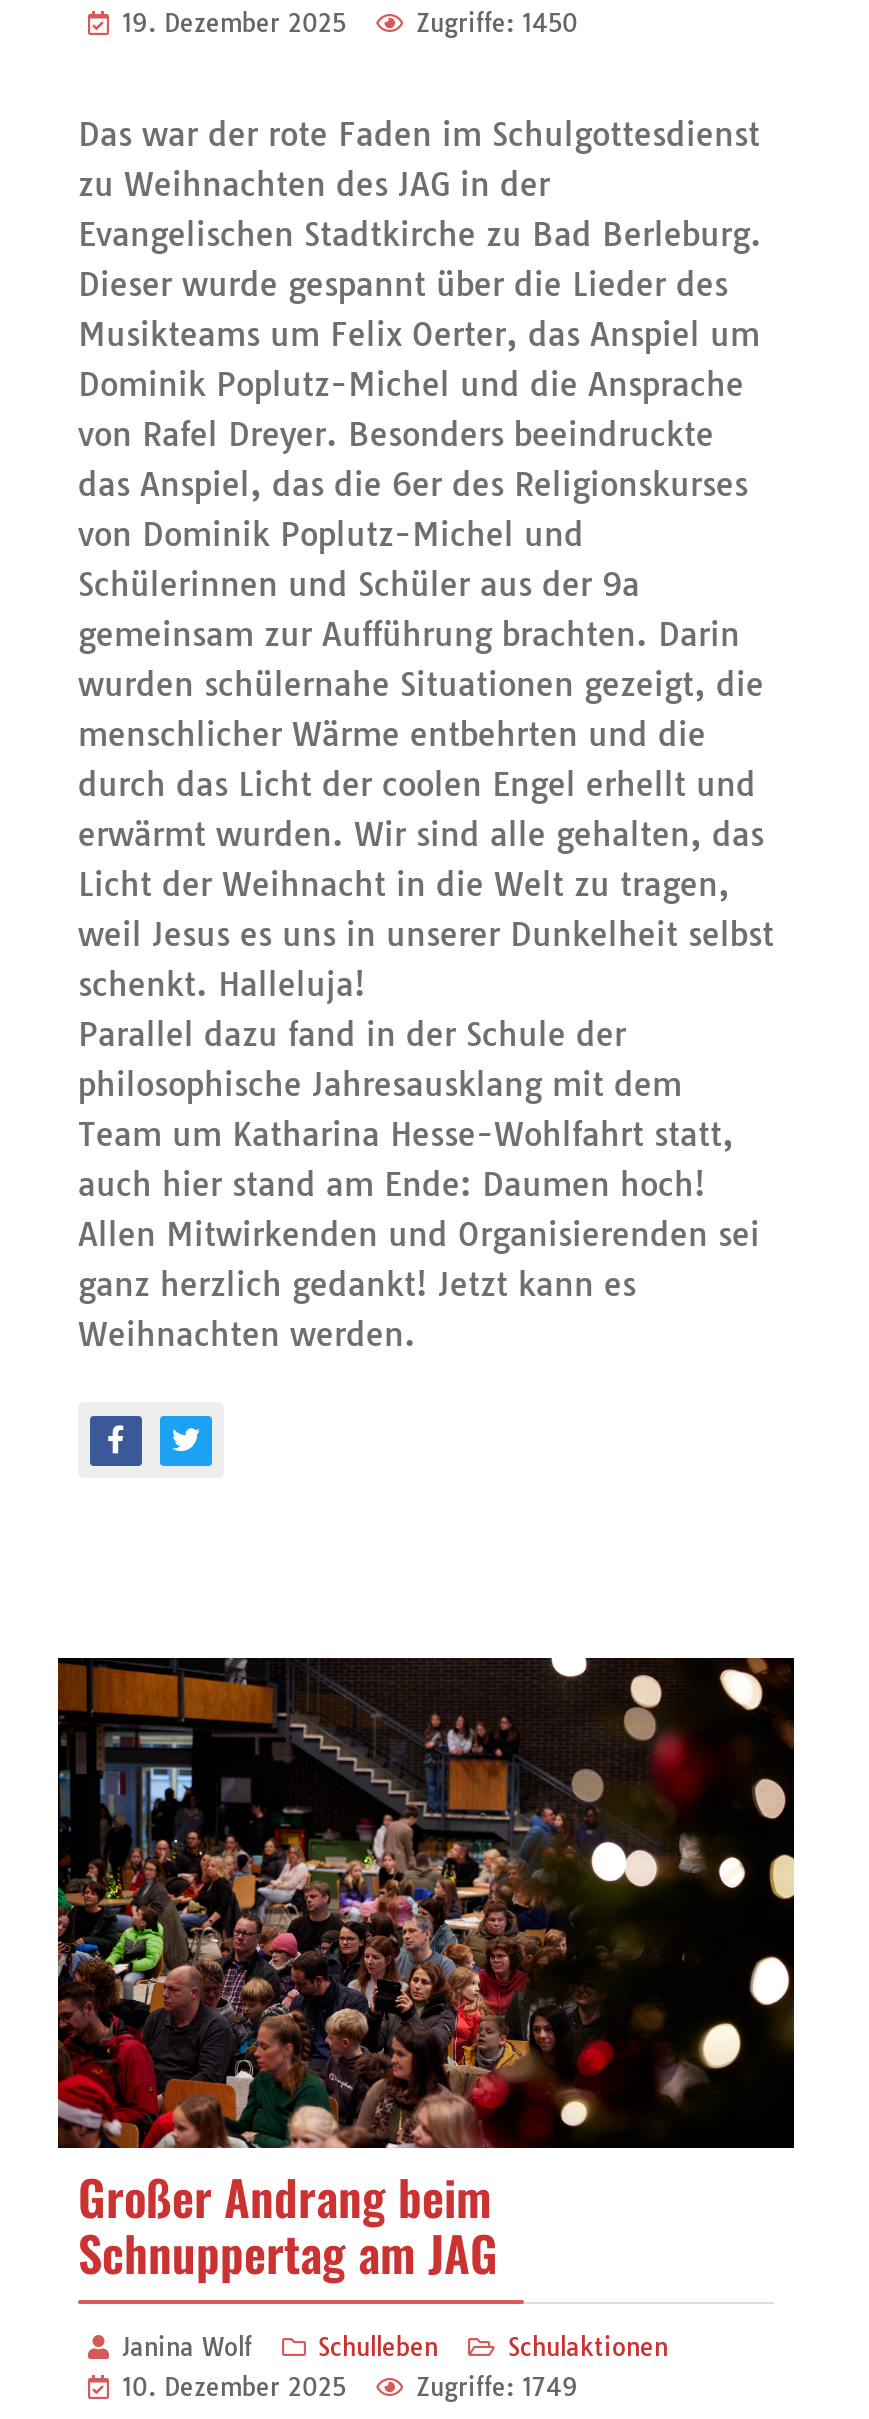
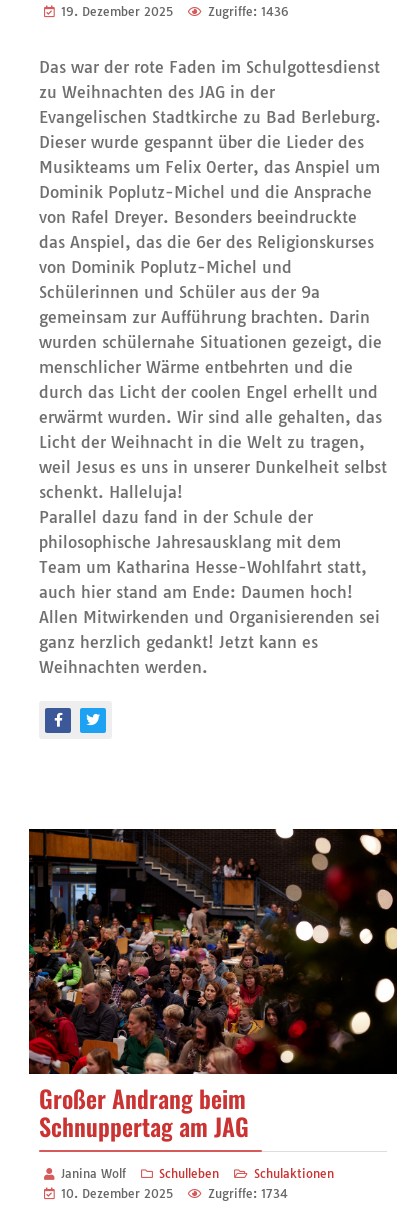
- Zugriffe: 1450
+ Zugriffe: 1436

- Zugriffe: 1749
+ Zugriffe: 1734
